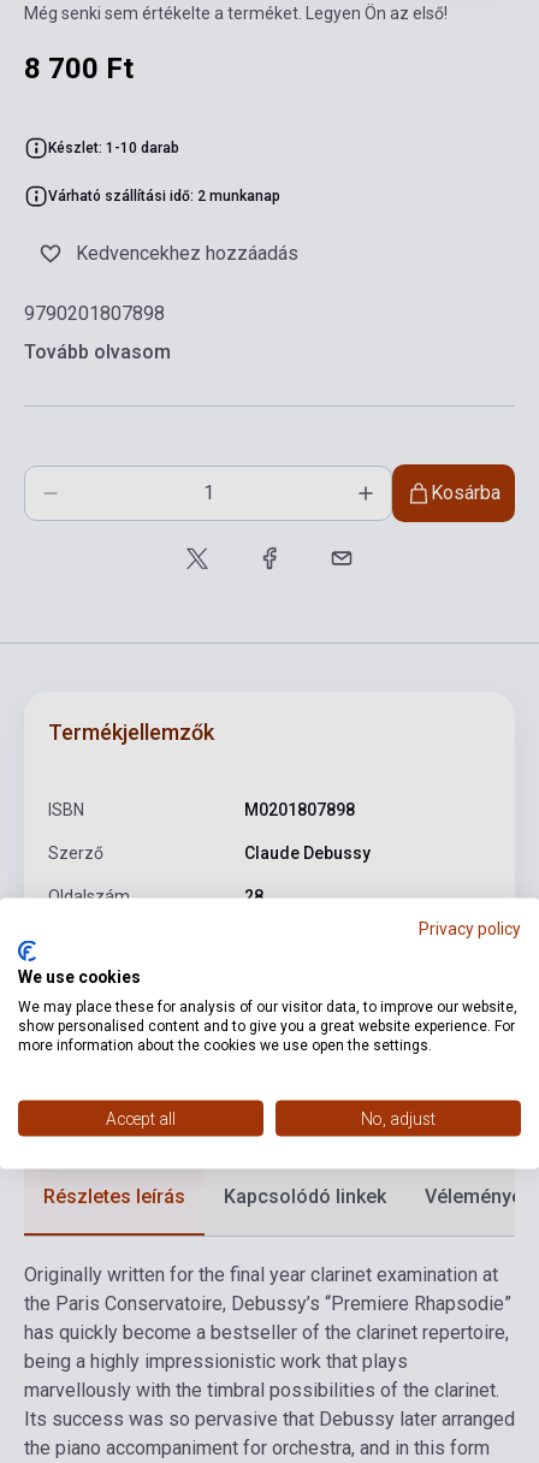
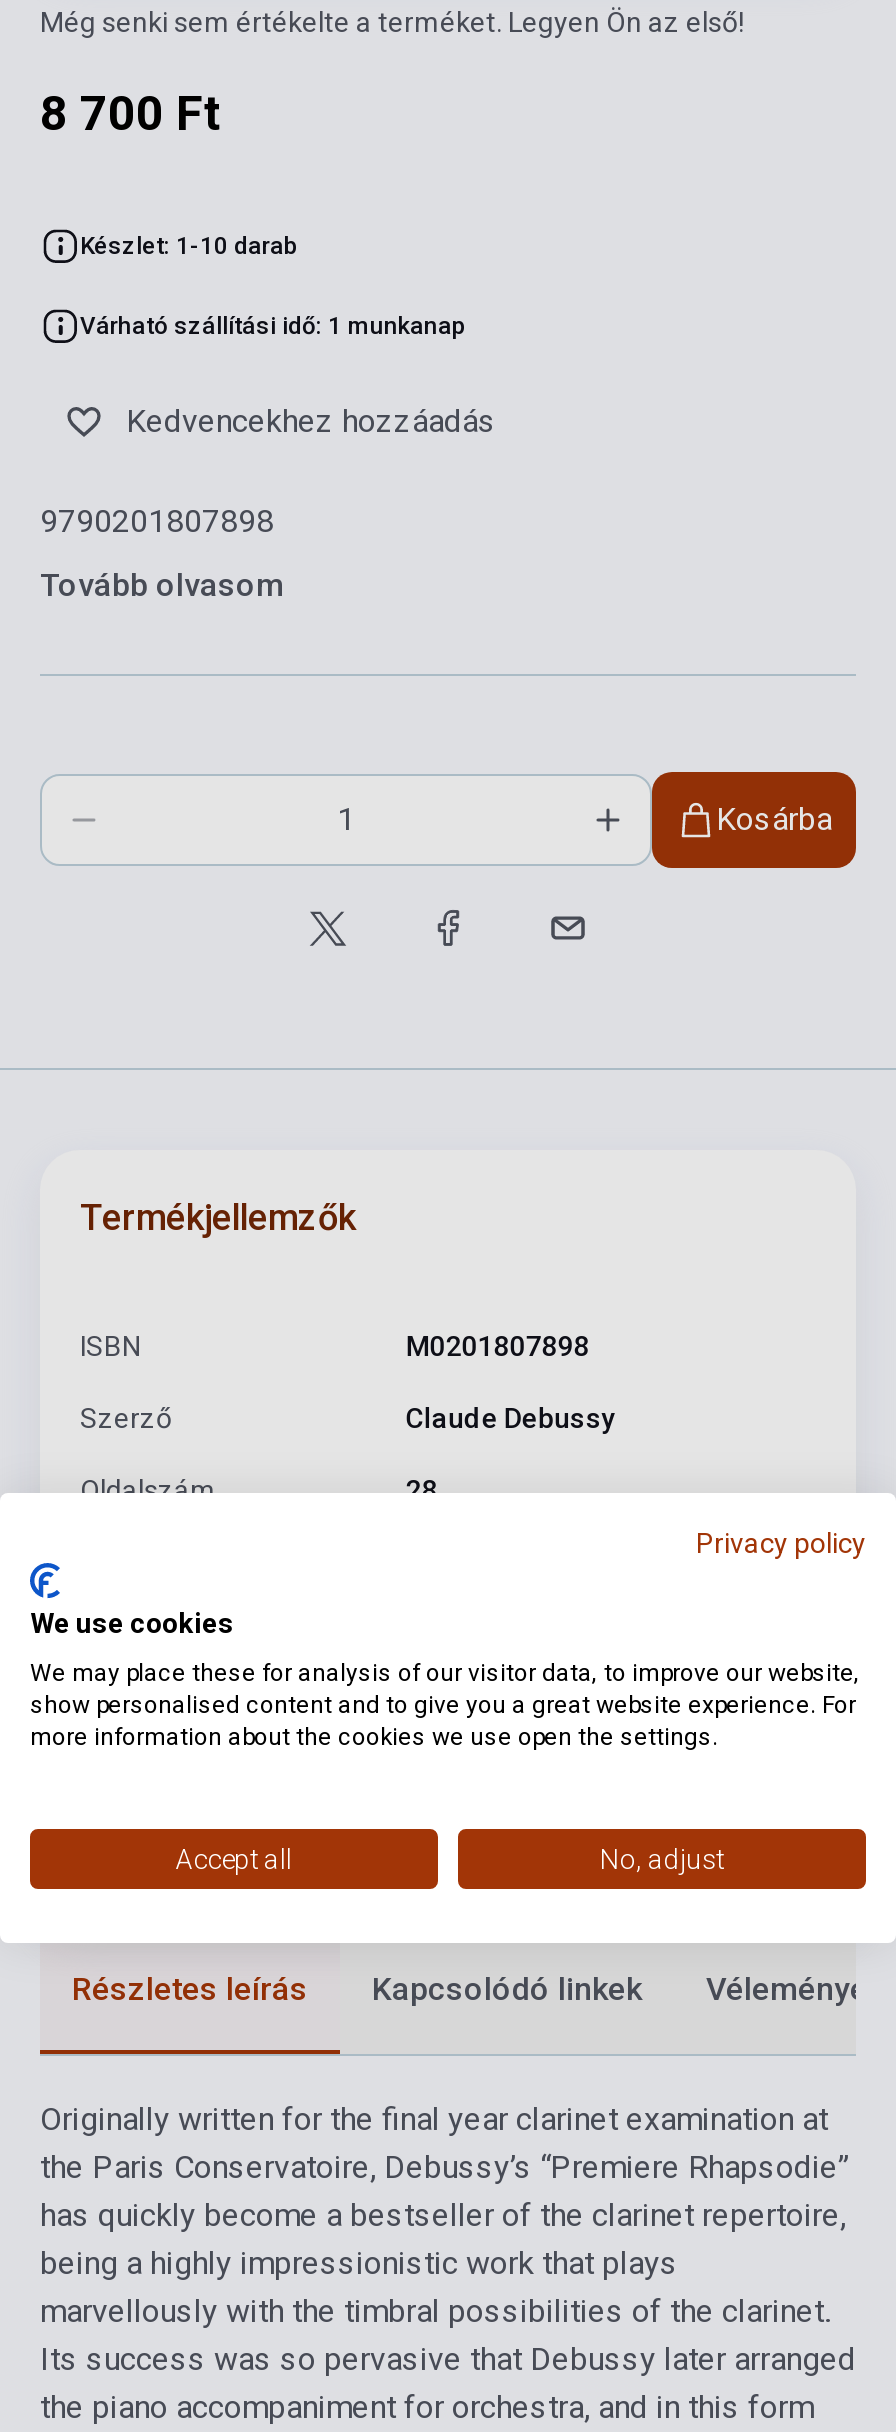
- Várható szállítási idő: 2 munkanap
+ Várható szállítási idő: 1 munkanap
